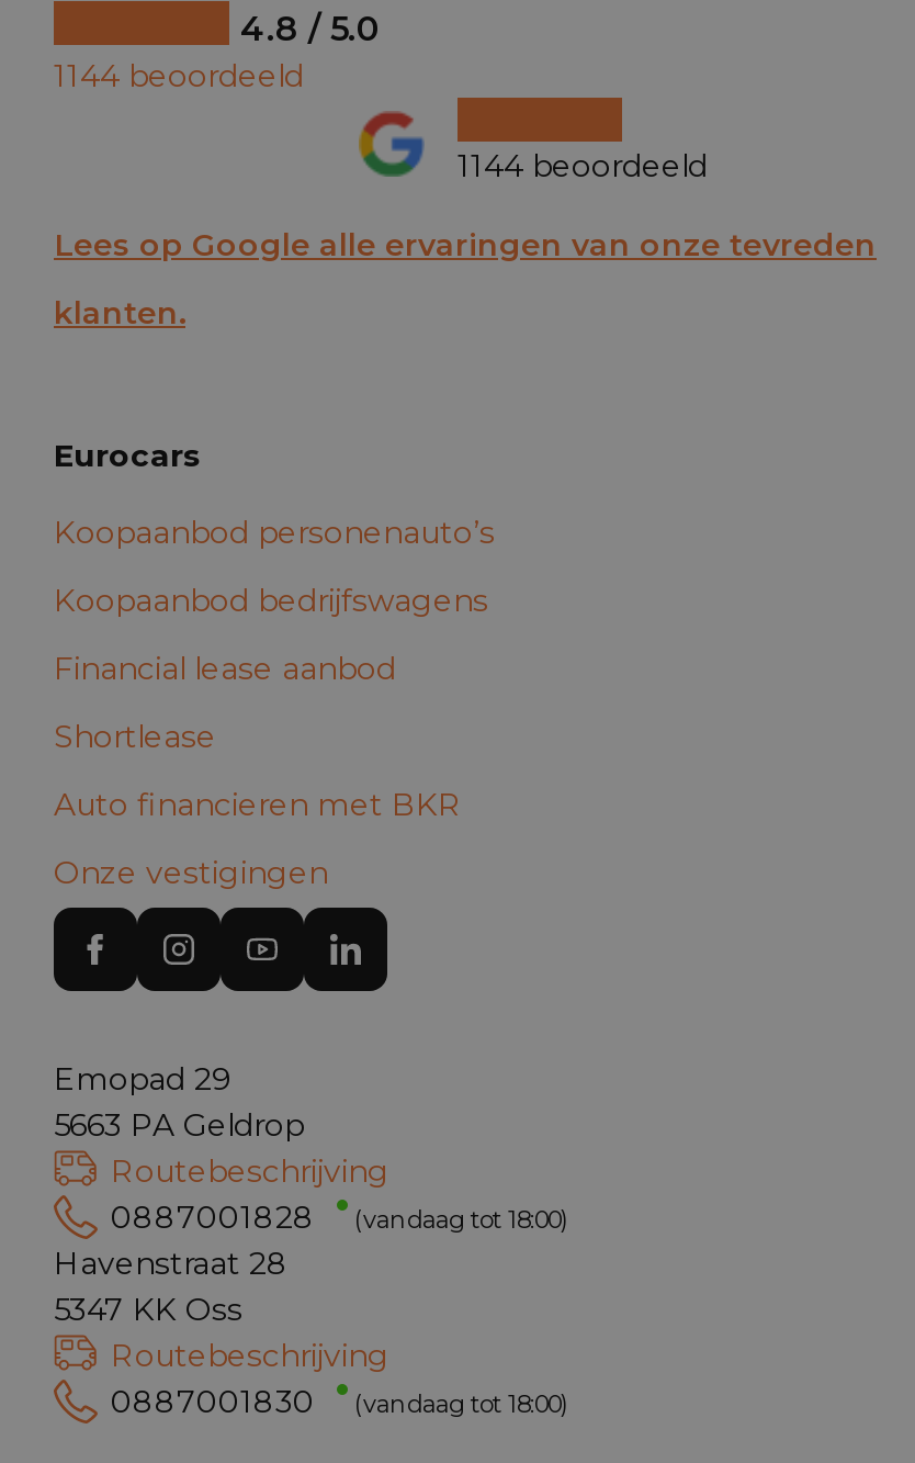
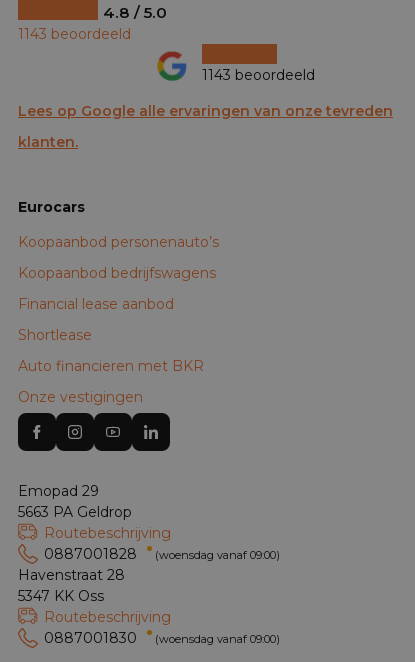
- 1144 beoordeeld
+ 1143 beoordeeld

- 1144 beoordeeld
+ 1143 beoordeeld

- (vandaag tot 18:00)
+ (woensdag vanaf 09:00)

- (vandaag tot 18:00)
+ (woensdag vanaf 09:00)
